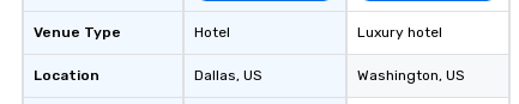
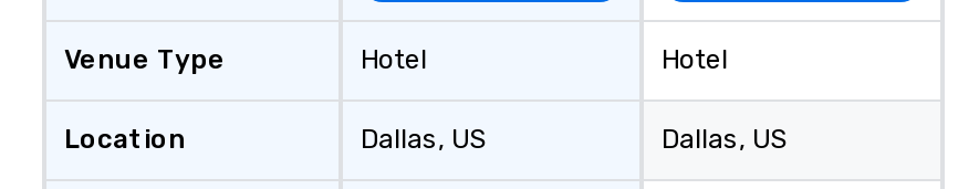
- Luxury hotel
+ Hotel

- Washington, US
+ Dallas, US
